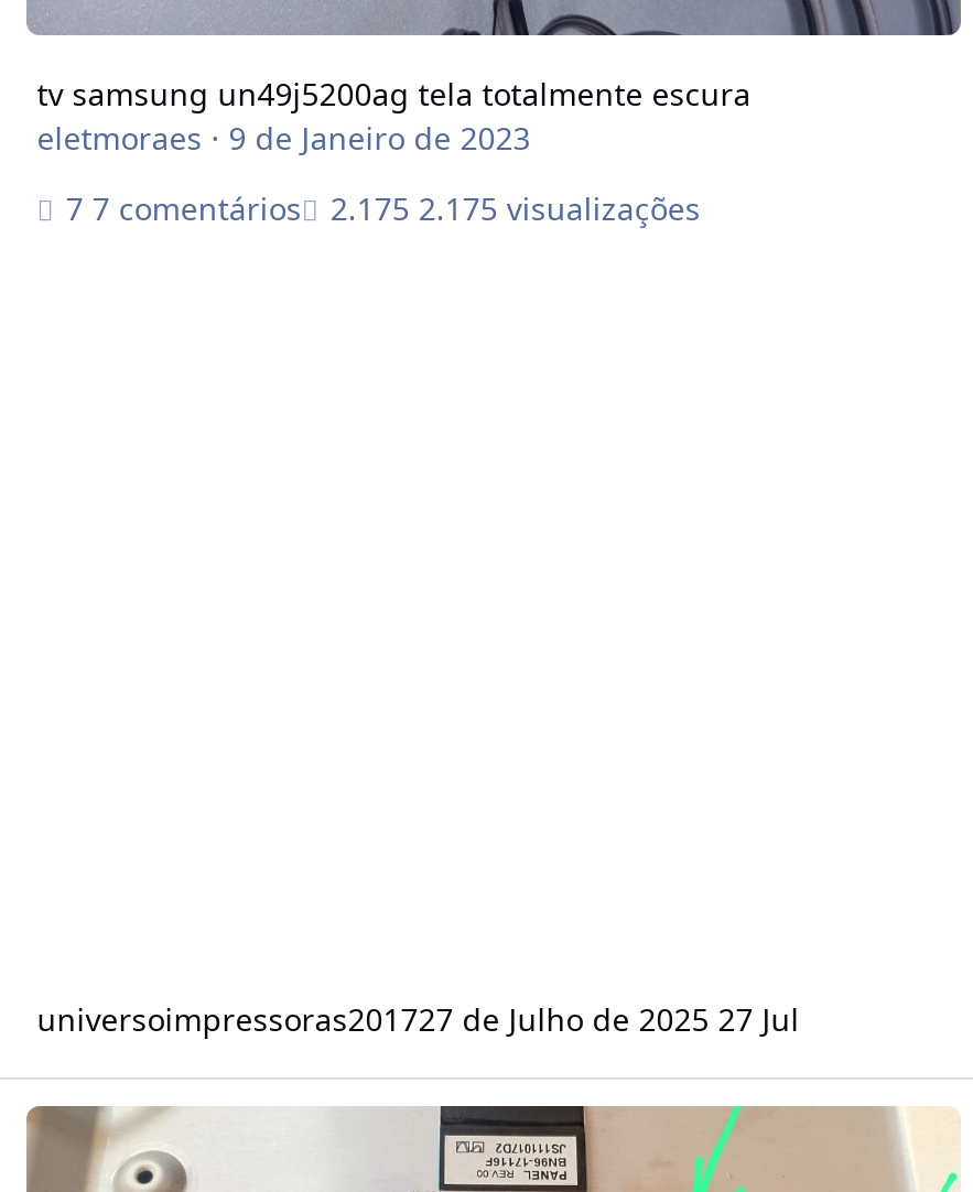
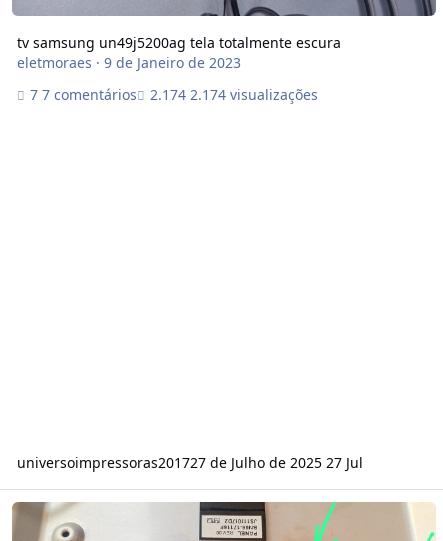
- 2.175 visualizações
+ 2.174 visualizações
